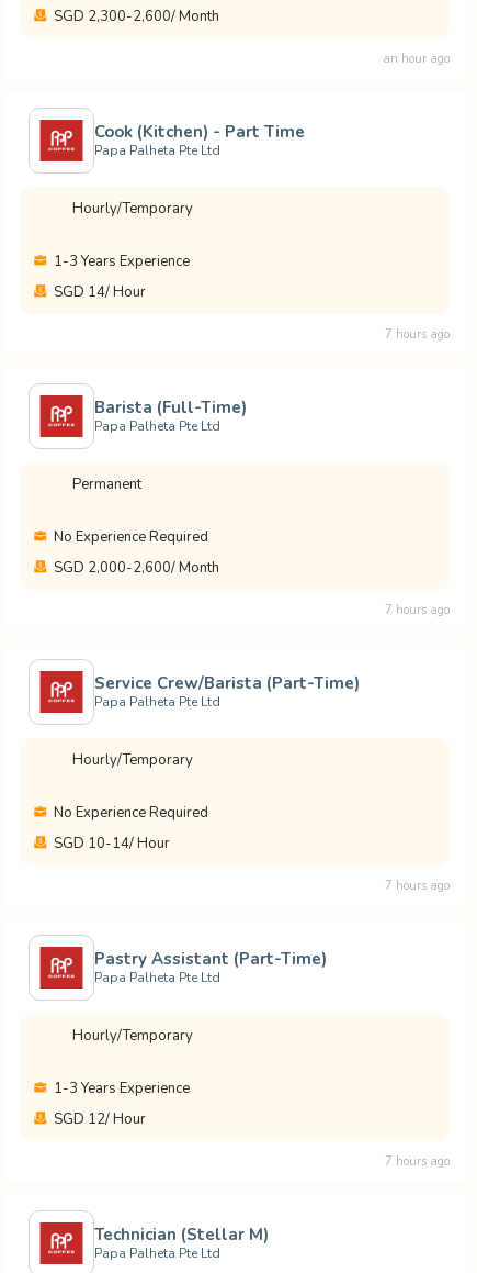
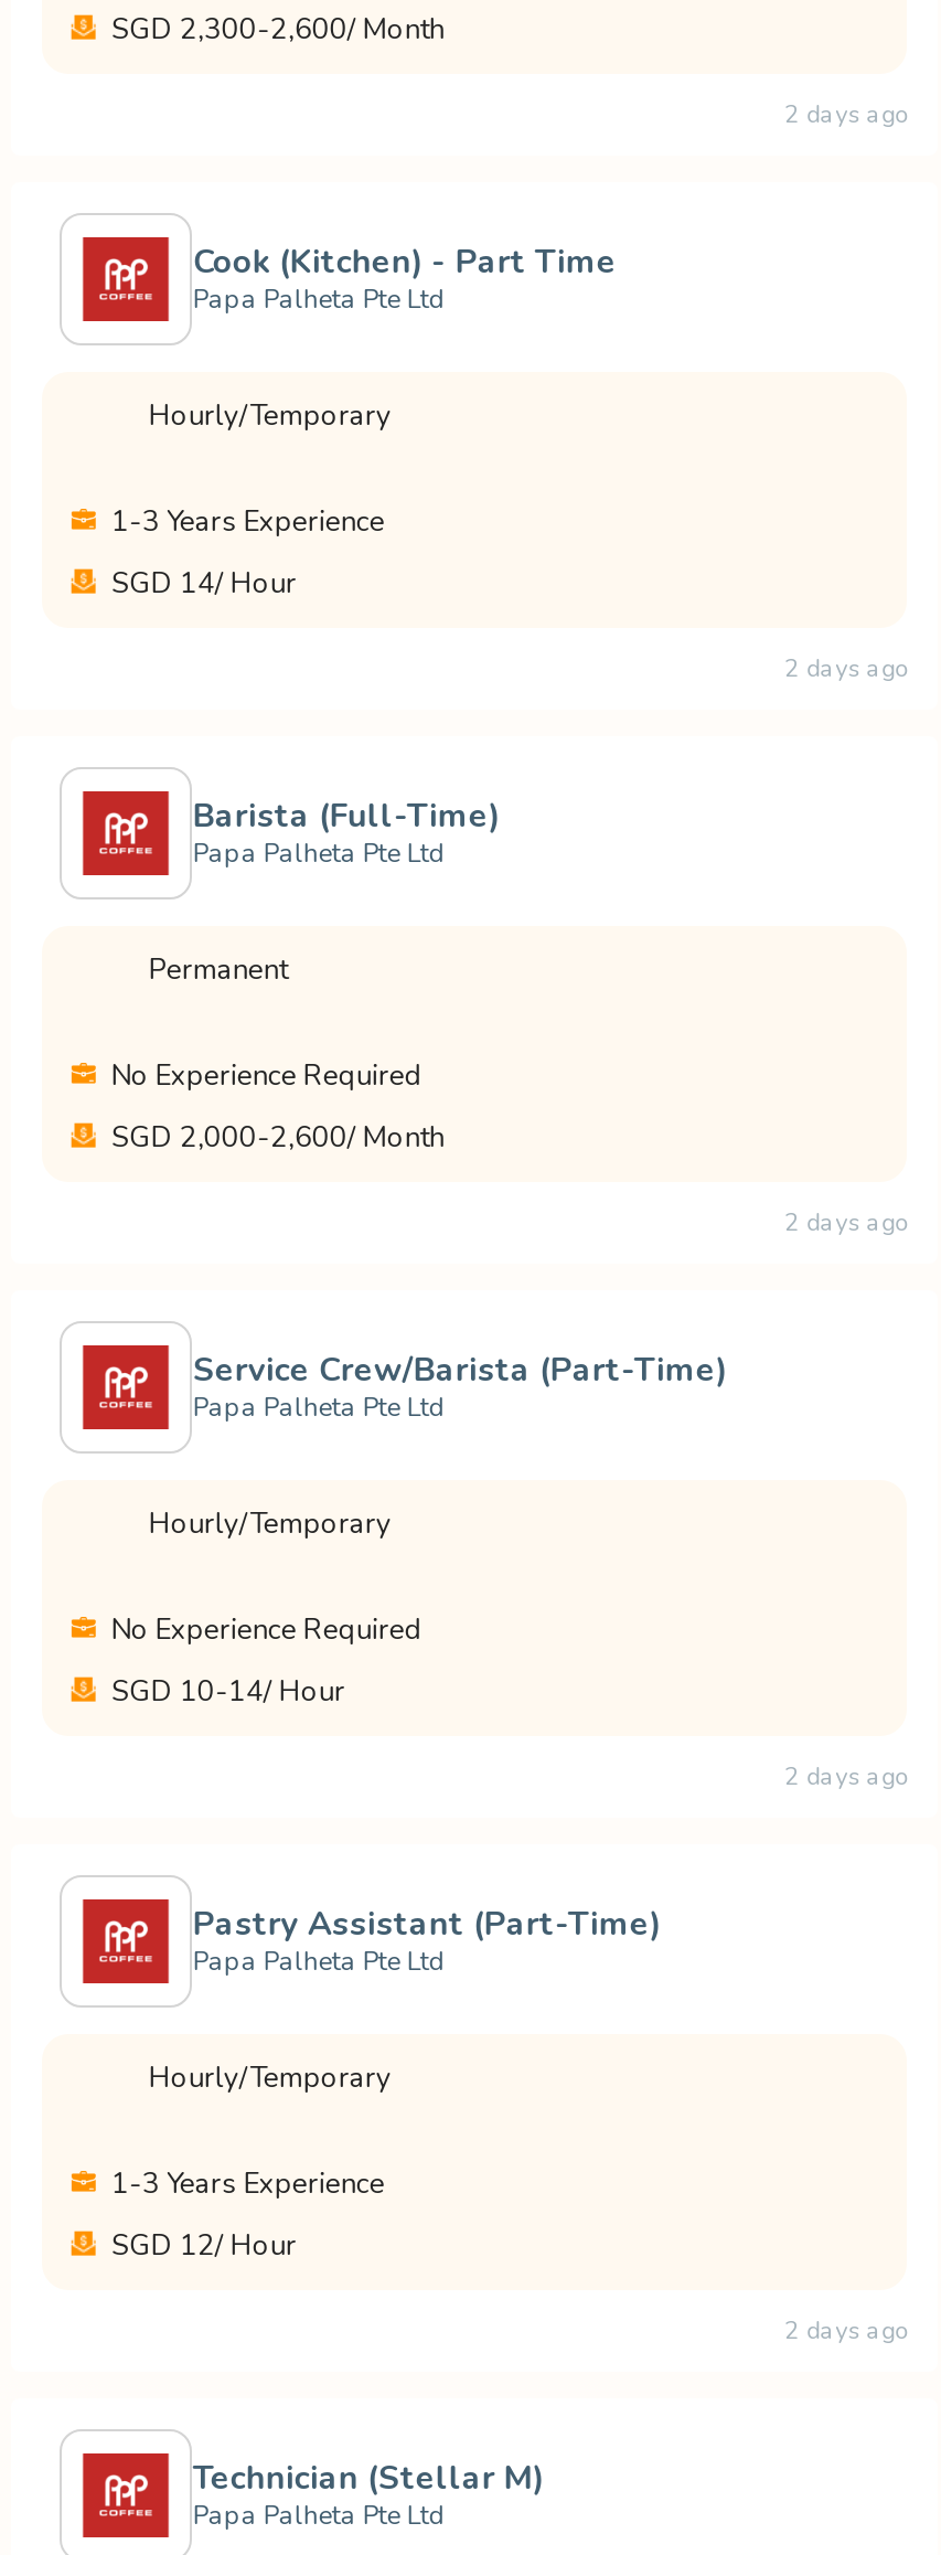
- an hour ago
+ 2 days ago

- 7 hours ago
+ 2 days ago

- 7 hours ago
+ 2 days ago

- 7 hours ago
+ 2 days ago

- 7 hours ago
+ 2 days ago
